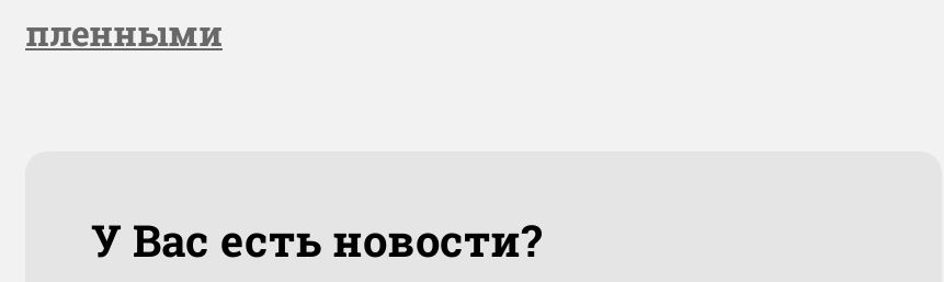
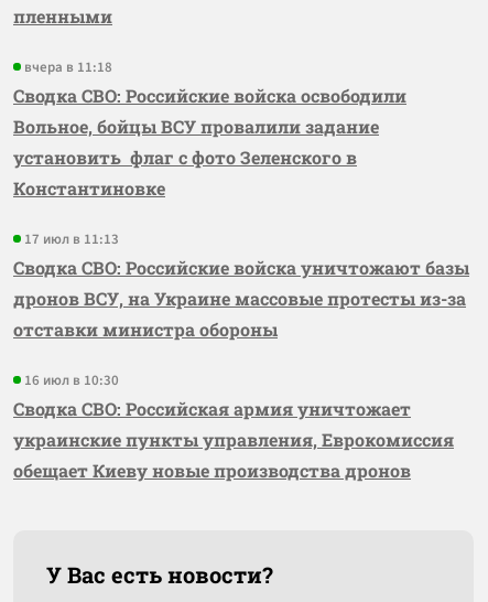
+ вчера в 11:18
+ Сводка СВО: Российские войска освободили
+ Вольное, бойцы ВСУ провалили задание
+ установить флаг с фото Зеленского в
+ Константиновке
+ 17 июл в 11:13
+ Сводка СВО: Российские войска уничтожают базы
+ дронов ВСУ, на Украине массовые протесты из-за
+ отставки министра обороны
+ 16 июл в 10:30
+ Сводка СВО: Российская армия уничтожает
+ украинские пункты управления, Еврокомиссия
+ обещает Киеву новые производства дронов
